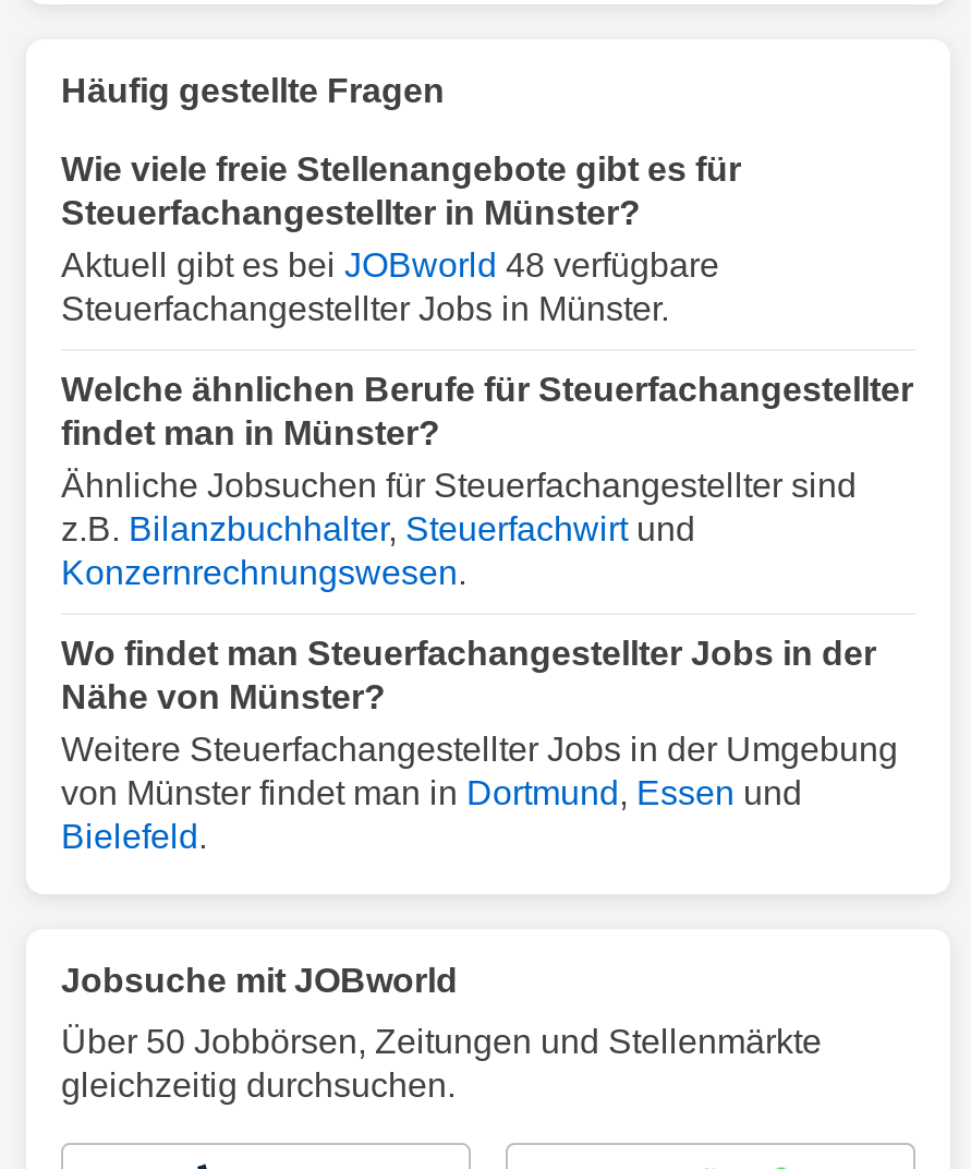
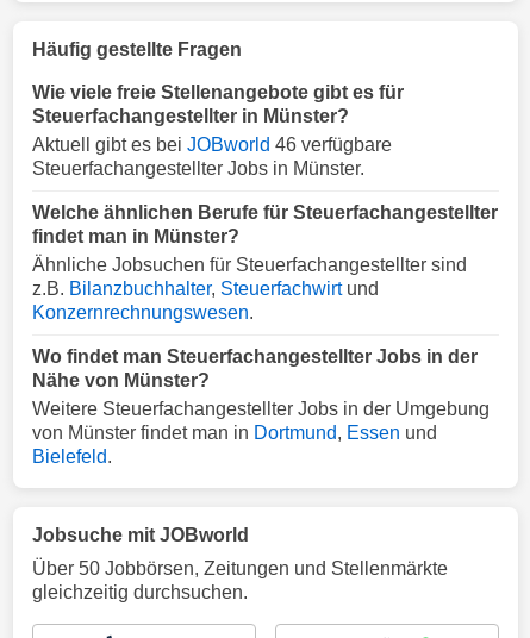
- Aktuell gibt es bei JOBworld 48 verfügbare
+ Aktuell gibt es bei JOBworld 46 verfügbare
